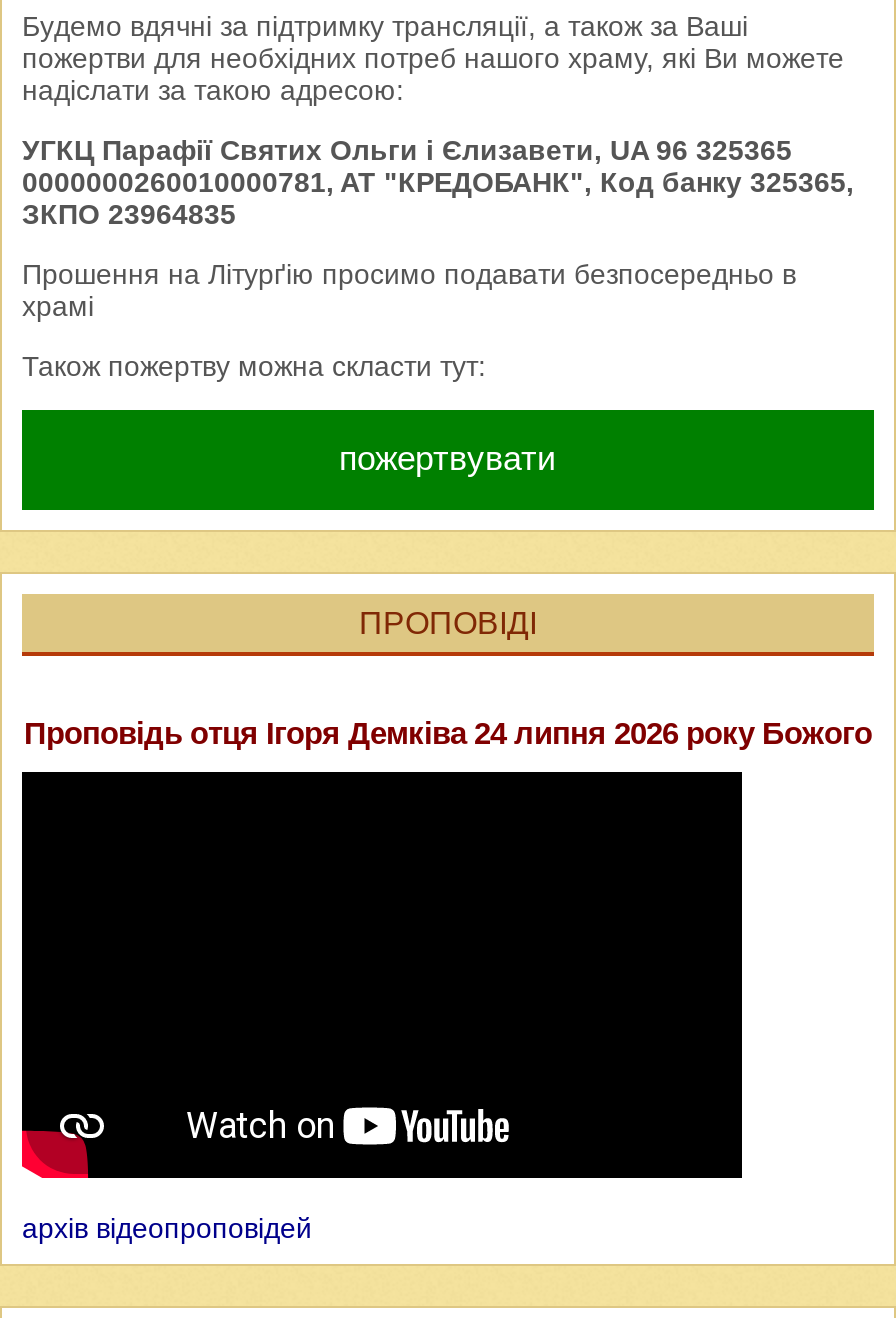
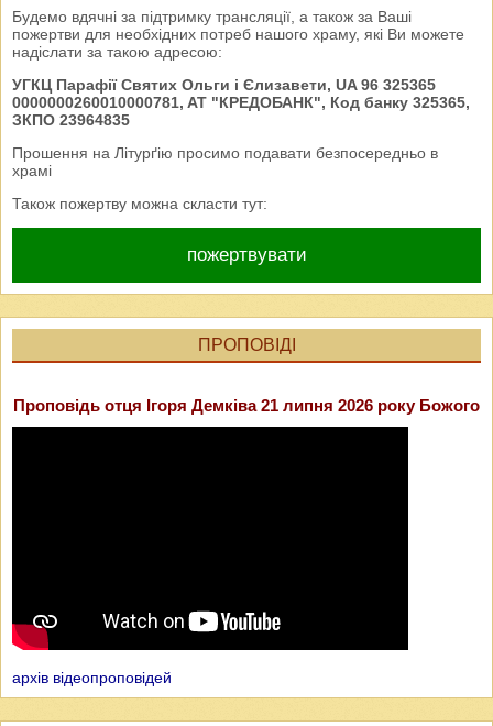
- Проповідь отця Ігоря Демківа 24 липня 2026 року Божого
+ Проповідь отця Ігоря Демківа 21 липня 2026 року Божого
